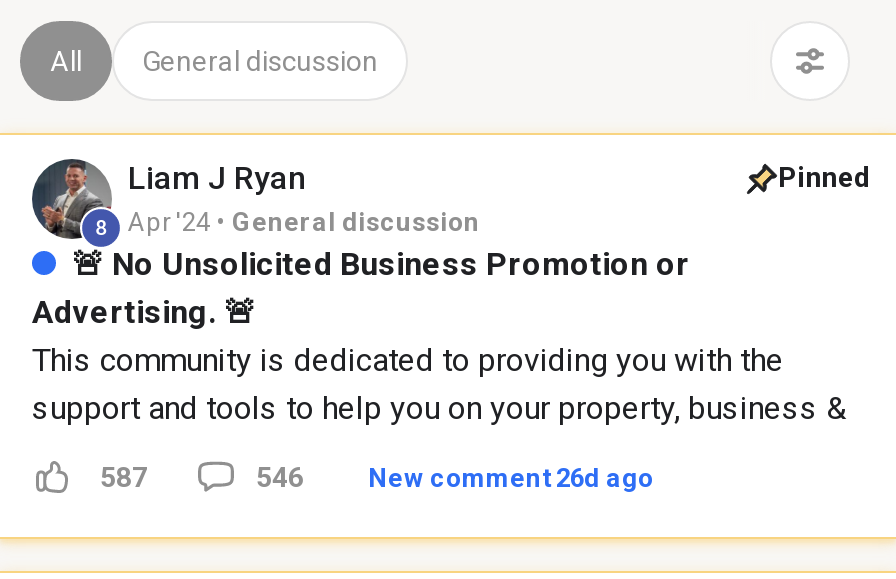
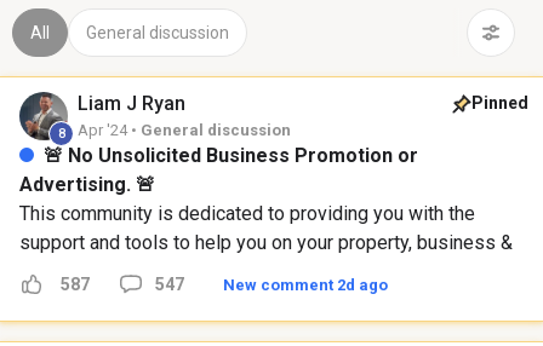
- 546
+ 547

- New comment 26d ago
+ New comment 2d ago
